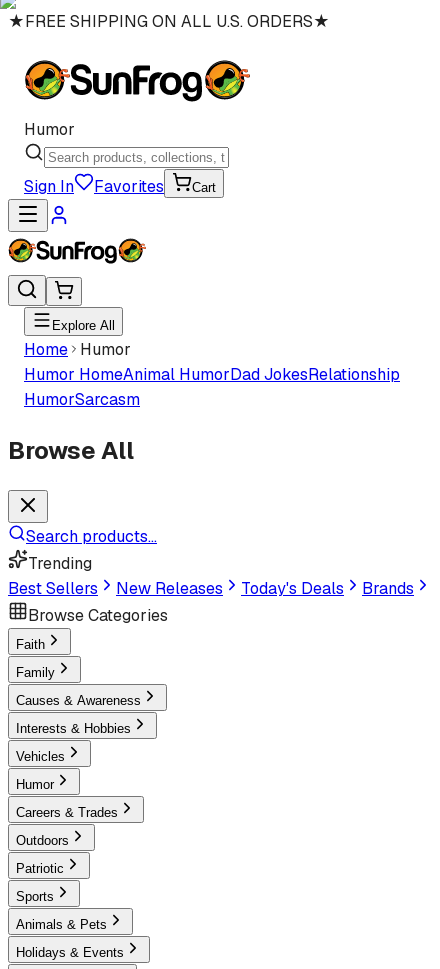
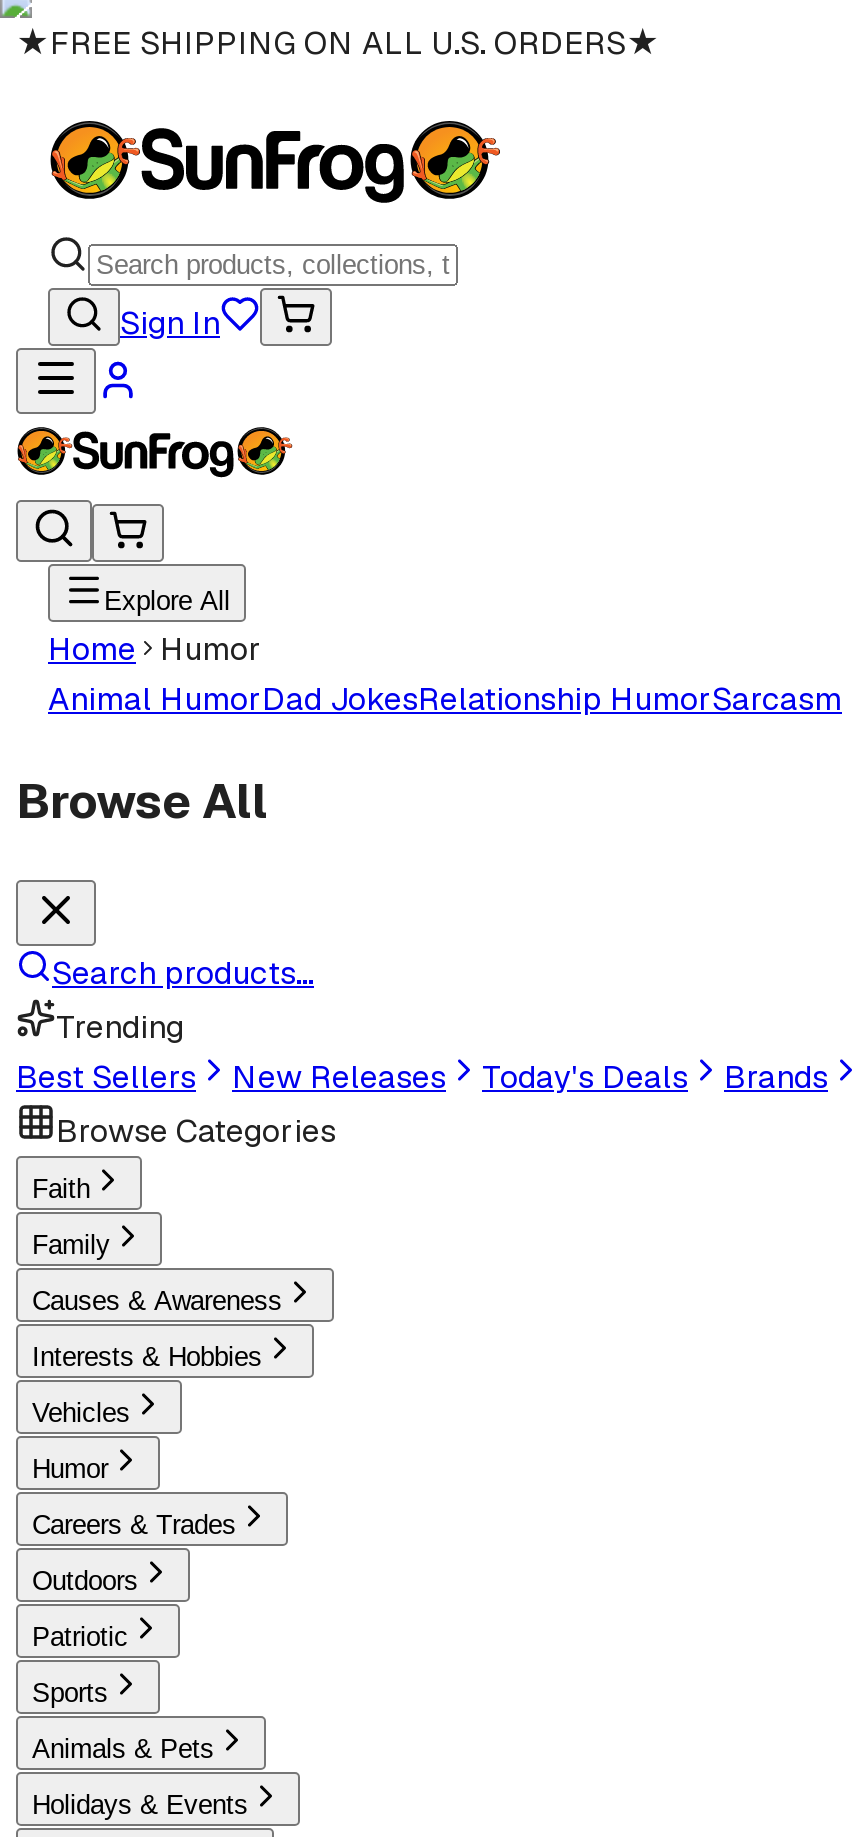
- Humor

- Favorites
- Cart

- Humor HomeAnimal HumorDad JokesRelationship
- HumorSarcasm
+ Animal HumorDad JokesRelationship HumorSarcasm
